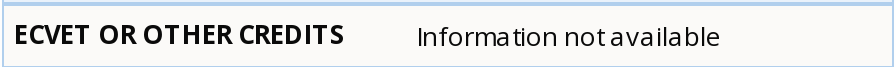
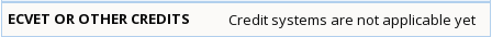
- Information not available
+ Credit systems are not applicable yet
